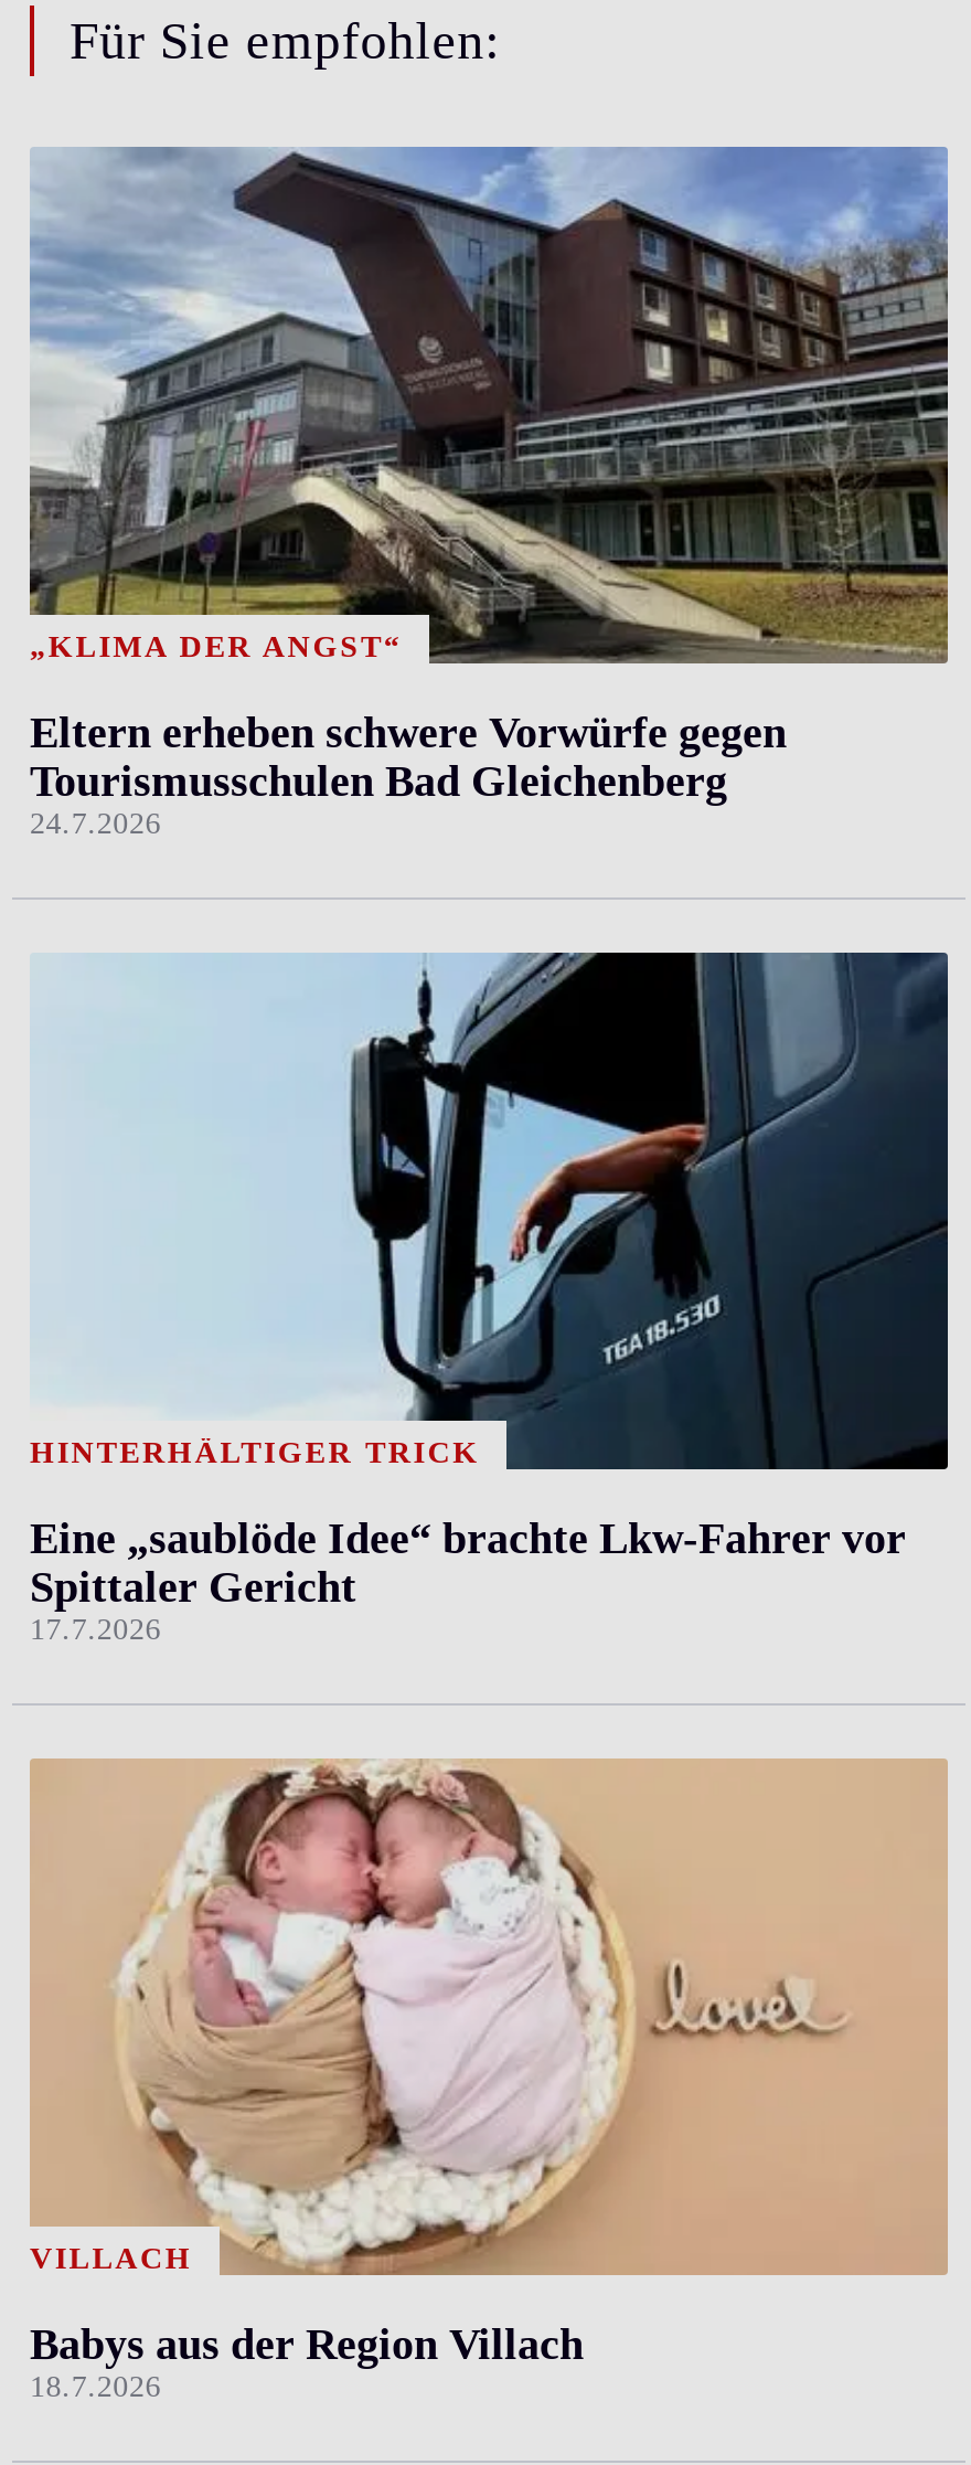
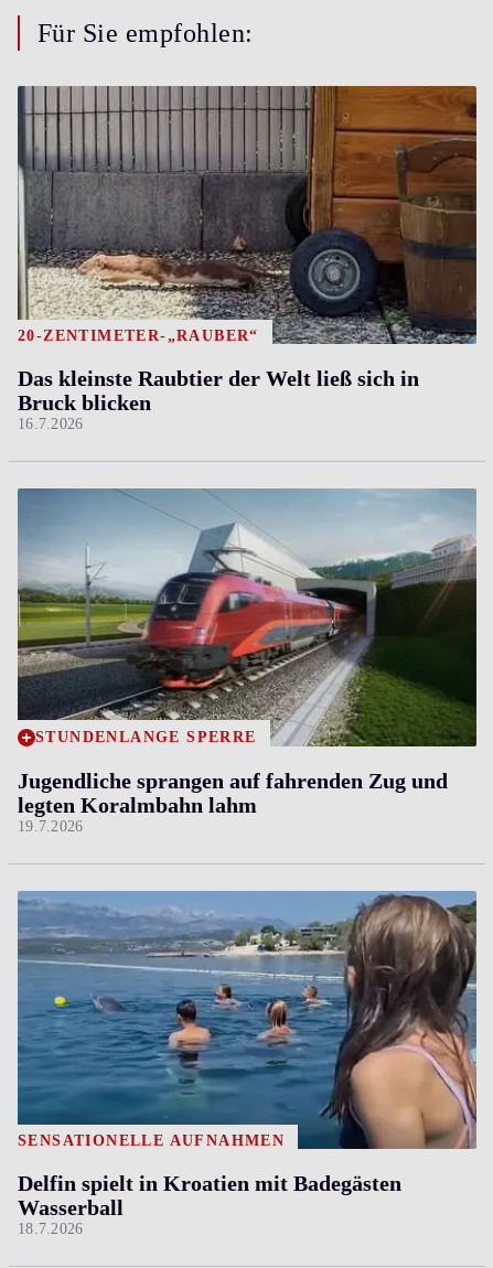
- [image]
- „KLIMA DER ANGST“
+ [image]
+ 20-ZENTIMETER-„RÄUBER“

- Eltern erheben schwere Vorwürfe gegen
- Tourismusschulen Bad Gleichenberg
- 24.7.2026
+ Das kleinste Raubtier der Welt ließ sich in
+ Bruck blicken
+ 16.7.2026

- [image]
- HINTERHÄLTIGER TRICK
+ [image]
+ STUNDENLANGE SPERRE

- Eine „saublöde Idee“ brachte Lkw-Fahrer vor
- Spittaler Gericht
- 17.7.2026
+ Jugendliche sprangen auf fahrenden Zug und
+ legten Koralmbahn lahm
+ 19.7.2026

- [image]
- VILLACH
+ [image]
+ SENSATIONELLE AUFNAHMEN

- Babys aus der Region Villach
+ Delfin spielt in Kroatien mit Badegästen
+ Wasserball
